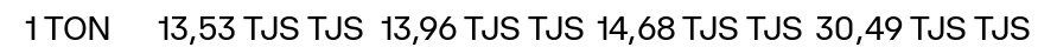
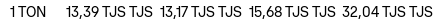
- 13,53 TJS TJS 13,96 TJS TJS 14,68 TJS TJS 30,49 TJS TJS
+ 13,39 TJS TJS 13,17 TJS TJS 15,68 TJS TJS 32,04 TJS TJS
